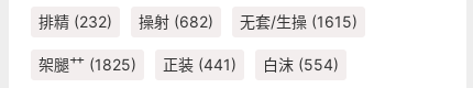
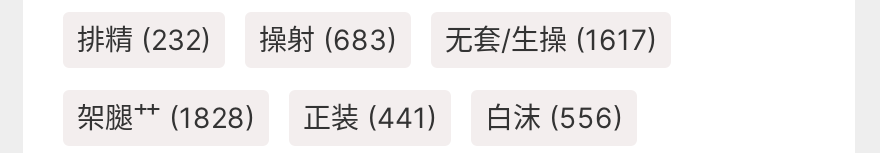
- 操射(682)
+ 操射(683)

- 无套/生操(1615)
+ 无套/生操(1617)

- 架腿艹(1825)
+ 架腿艹(1828)

- 白沫(554)
+ 白沫(556)
